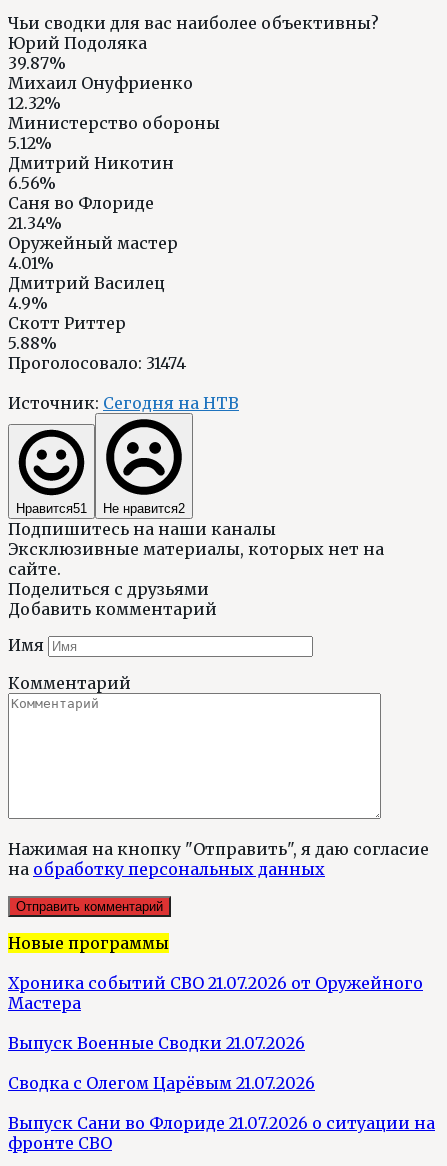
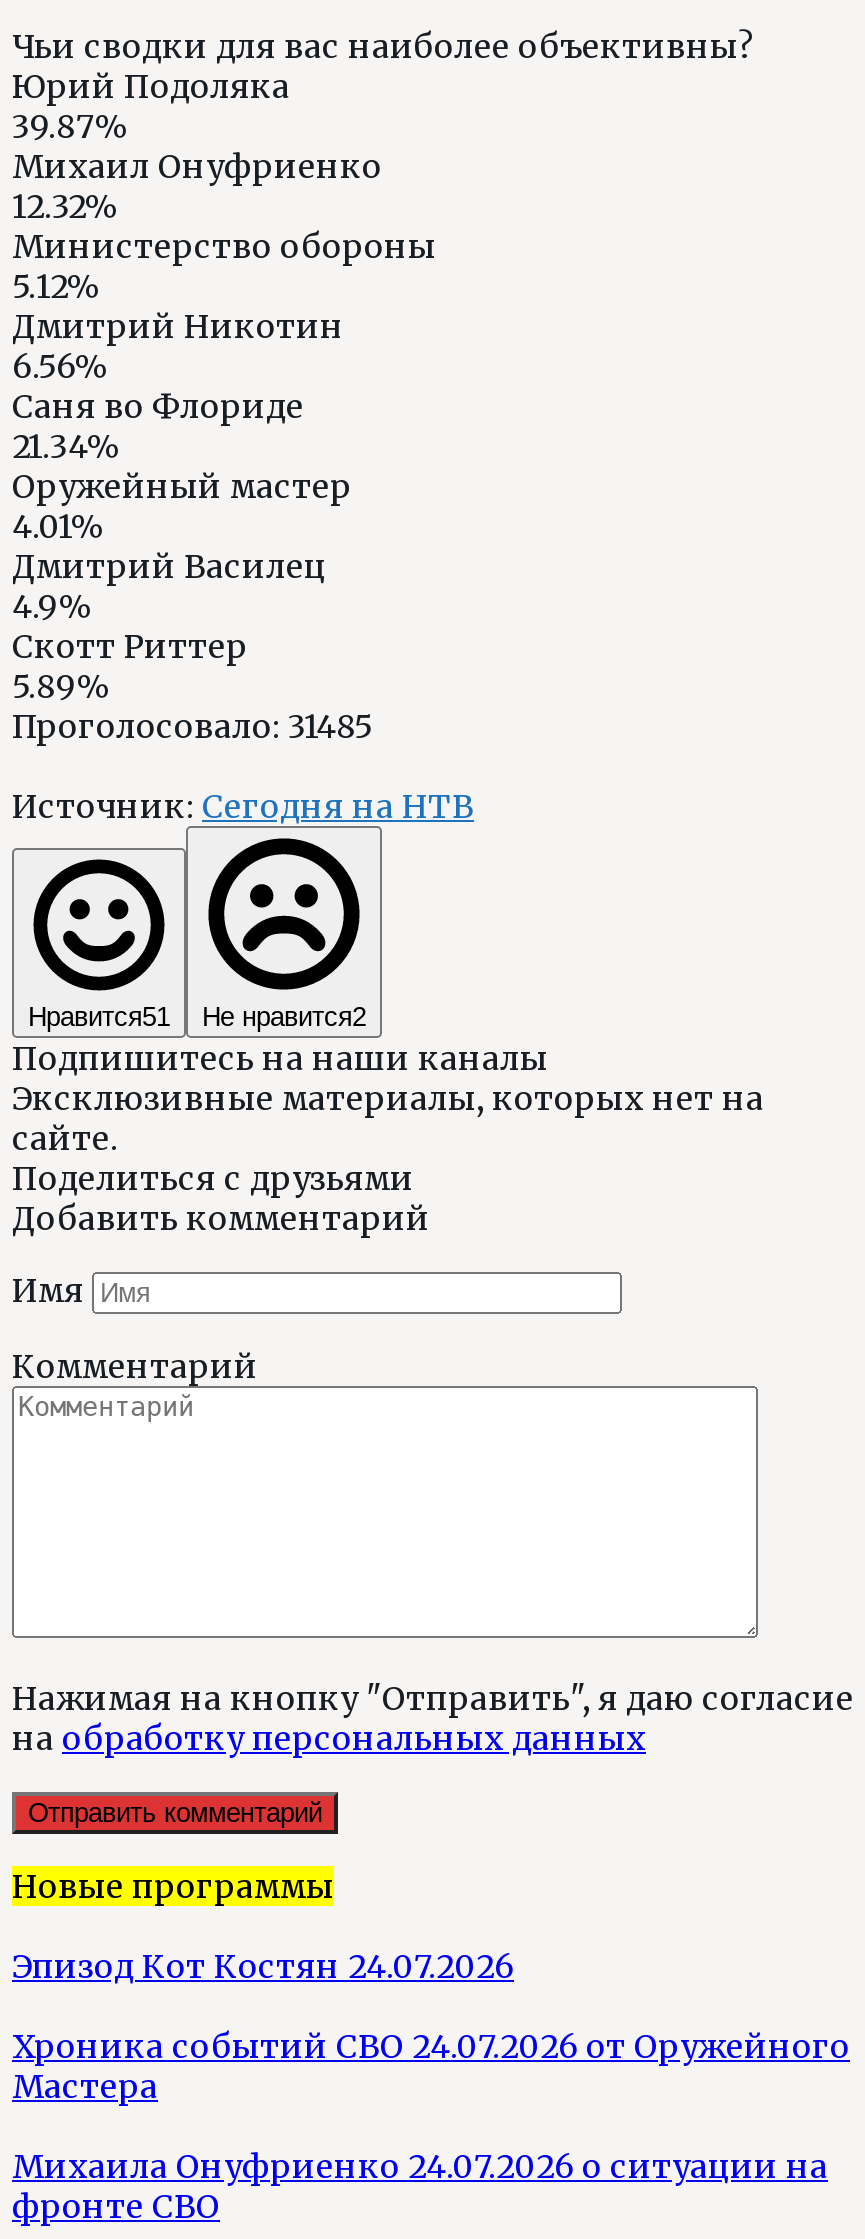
- 5.88%
+ 5.89%

- Проголосовало: 31474
+ Проголосовало: 31485

- Хроника событий СВО 21.07.2026 от Оружейного
+ Эпизод Кот Костян 24.07.2026
+ Хроника событий СВО 24.07.2026 от Оружейного

moved down: Мастера

- Выпуск Военные Сводки 21.07.2026
- Сводка с Олегом Царёвым 21.07.2026
- Выпуск Сани во Флориде 21.07.2026 о ситуации на
+ Михаила Онуфриенко 24.07.2026 о ситуации на
